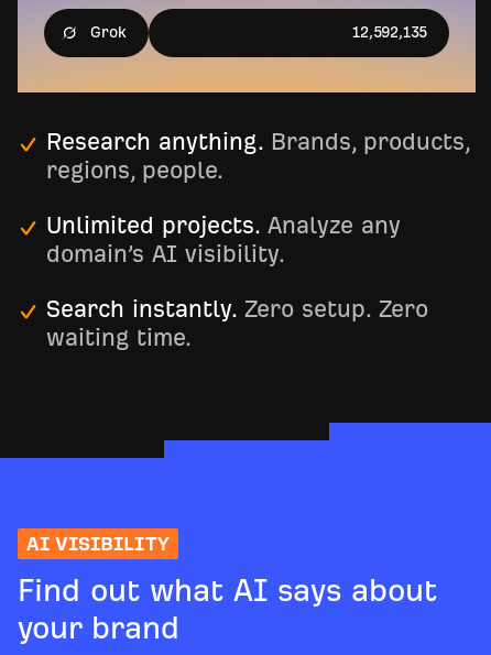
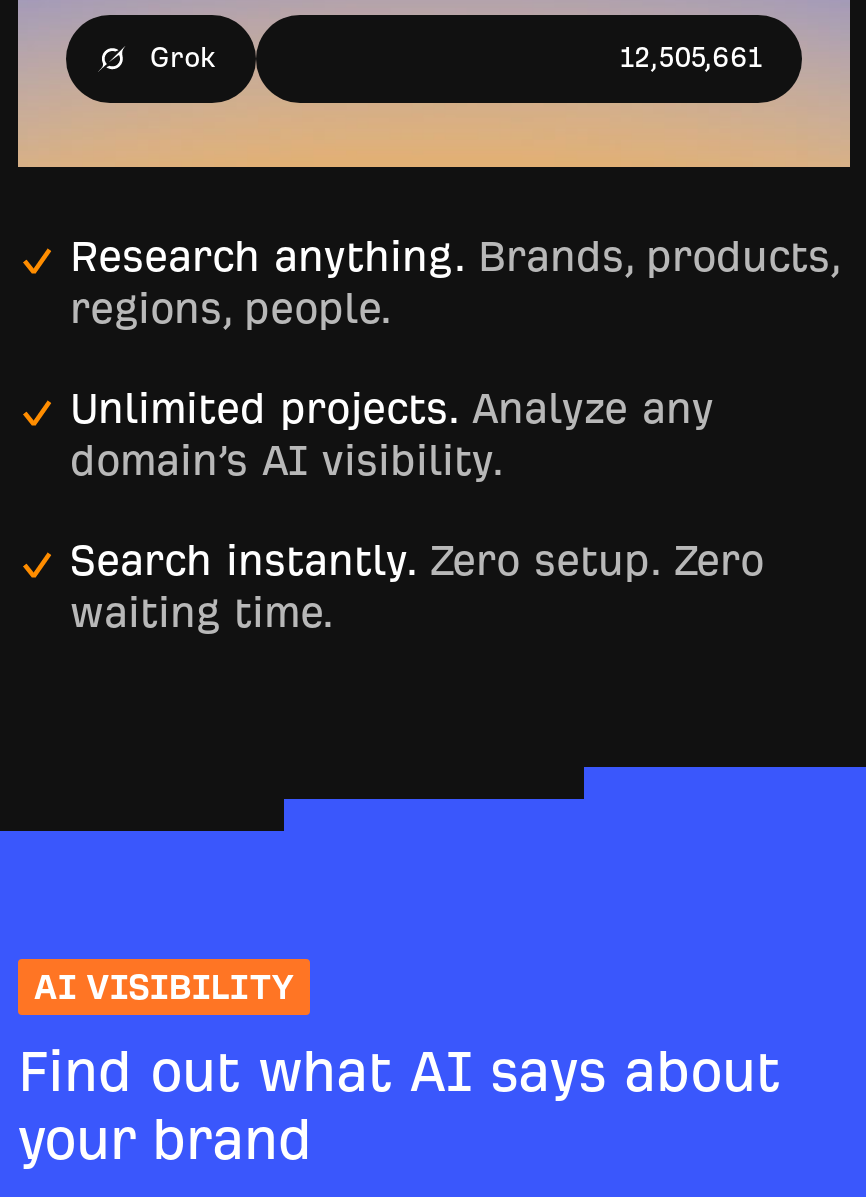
- 12,592,135
+ 12,505,661
